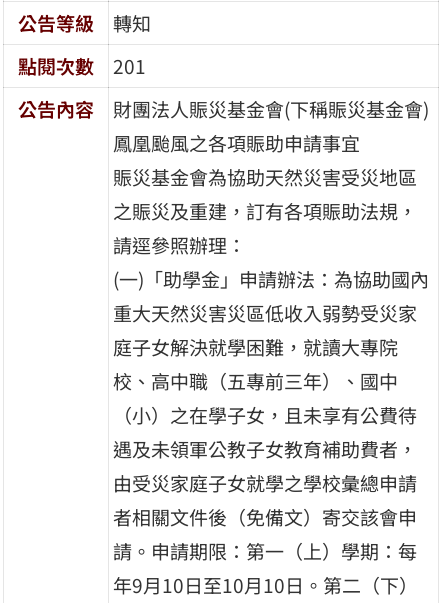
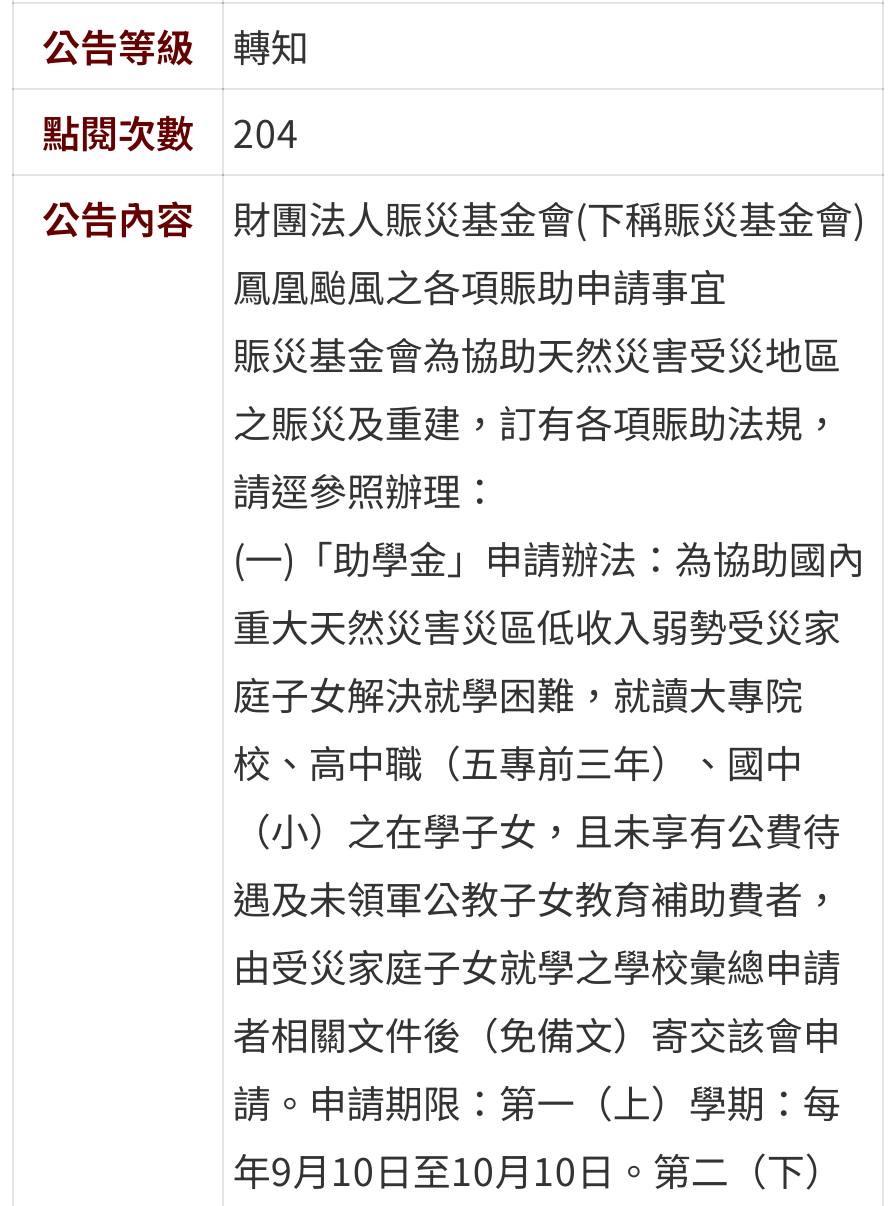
- 點閱次數 201
+ 點閱次數 204
